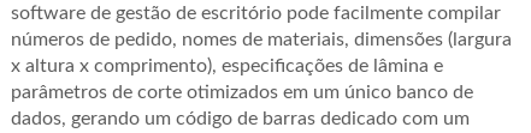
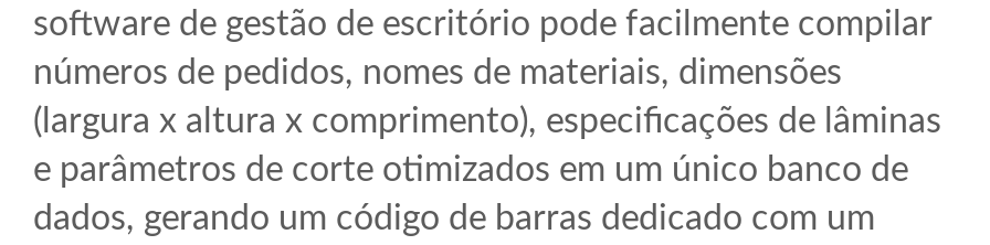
- números de pedido, nomes de materiais, dimensões (largura
- x altura x comprimento), especificações de lâmina e
- parâmetros de corte otimizados em um único banco de
+ números de pedidos, nomes de materiais, dimensões
+ (largura x altura x comprimento), especificações de lâminas
+ e parâmetros de corte otimizados em um único banco de
